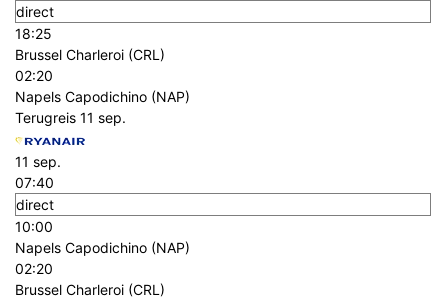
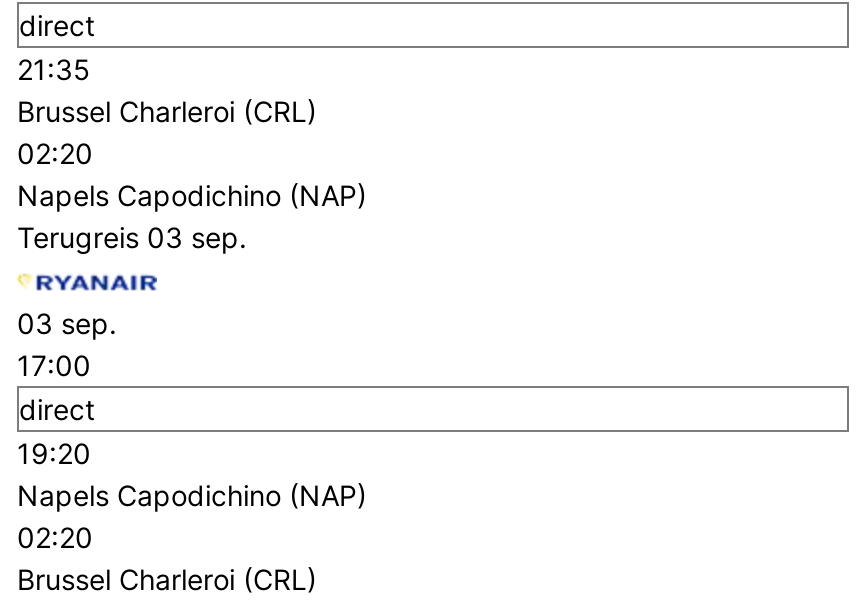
- 18:25
+ 21:35

- Terugreis 11 sep.
+ Terugreis 03 sep.

- 11 sep.
+ 03 sep.

- 07:40
+ 17:00

- 10:00
+ 19:20
